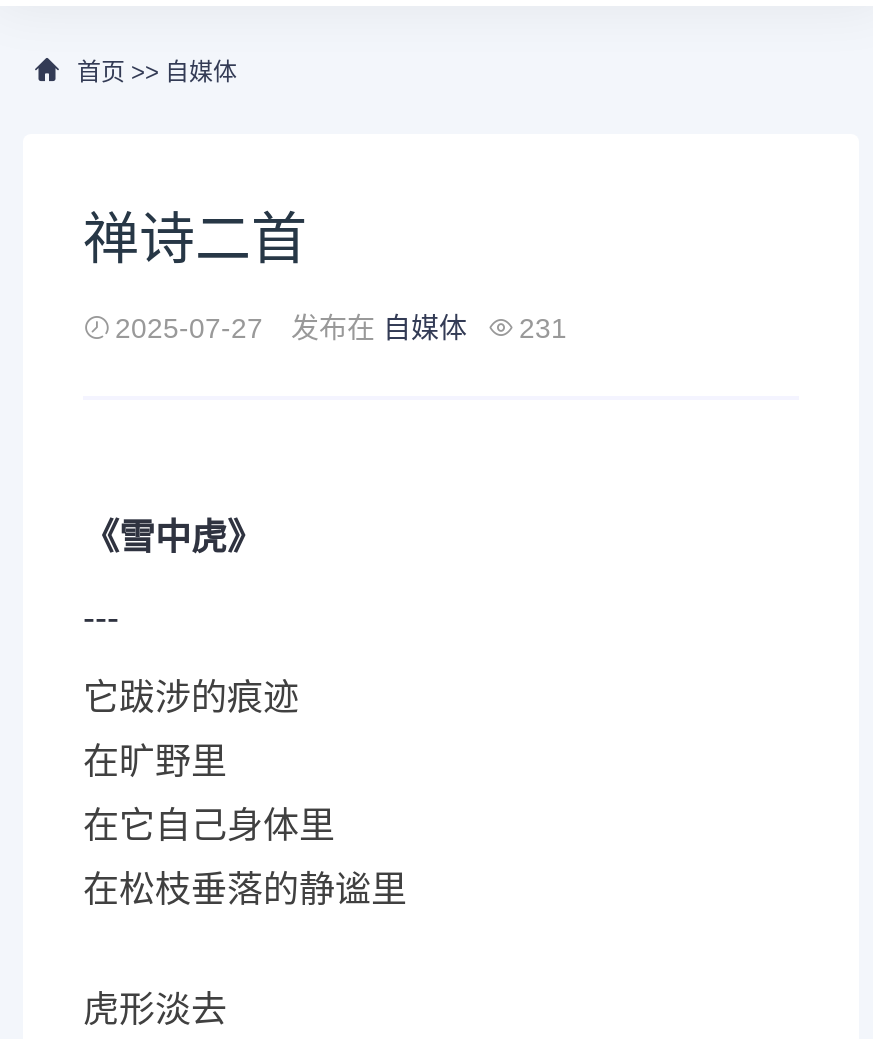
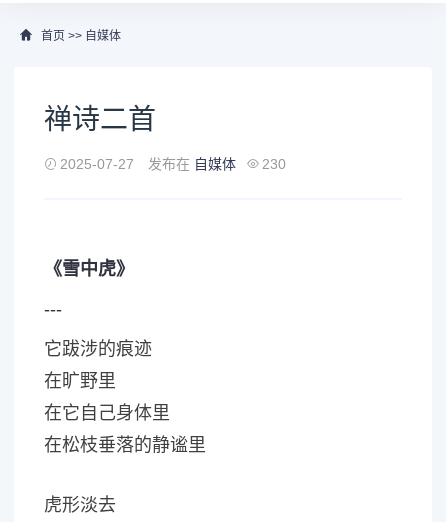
- 2025-07-27 发布在自媒体 231
+ 2025-07-27 发布在自媒体 230
